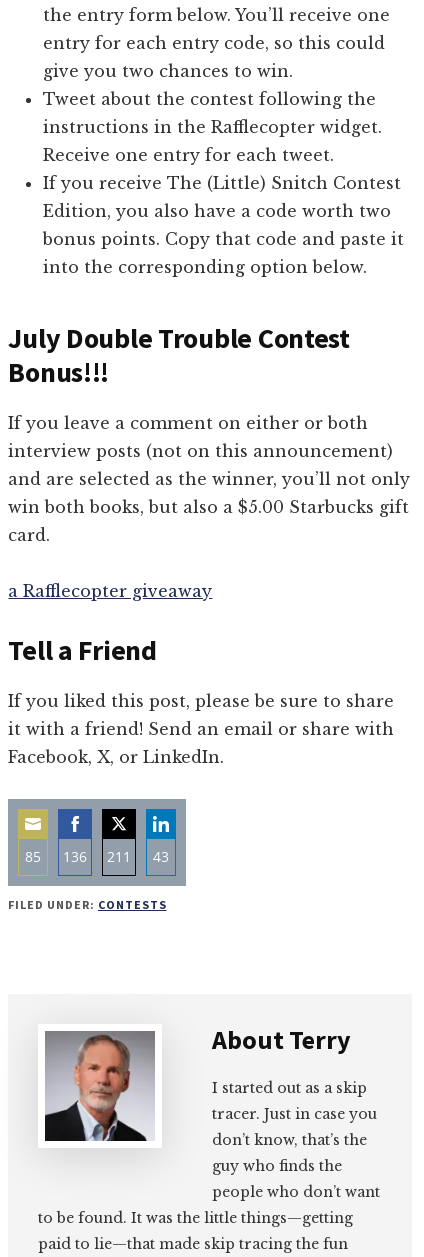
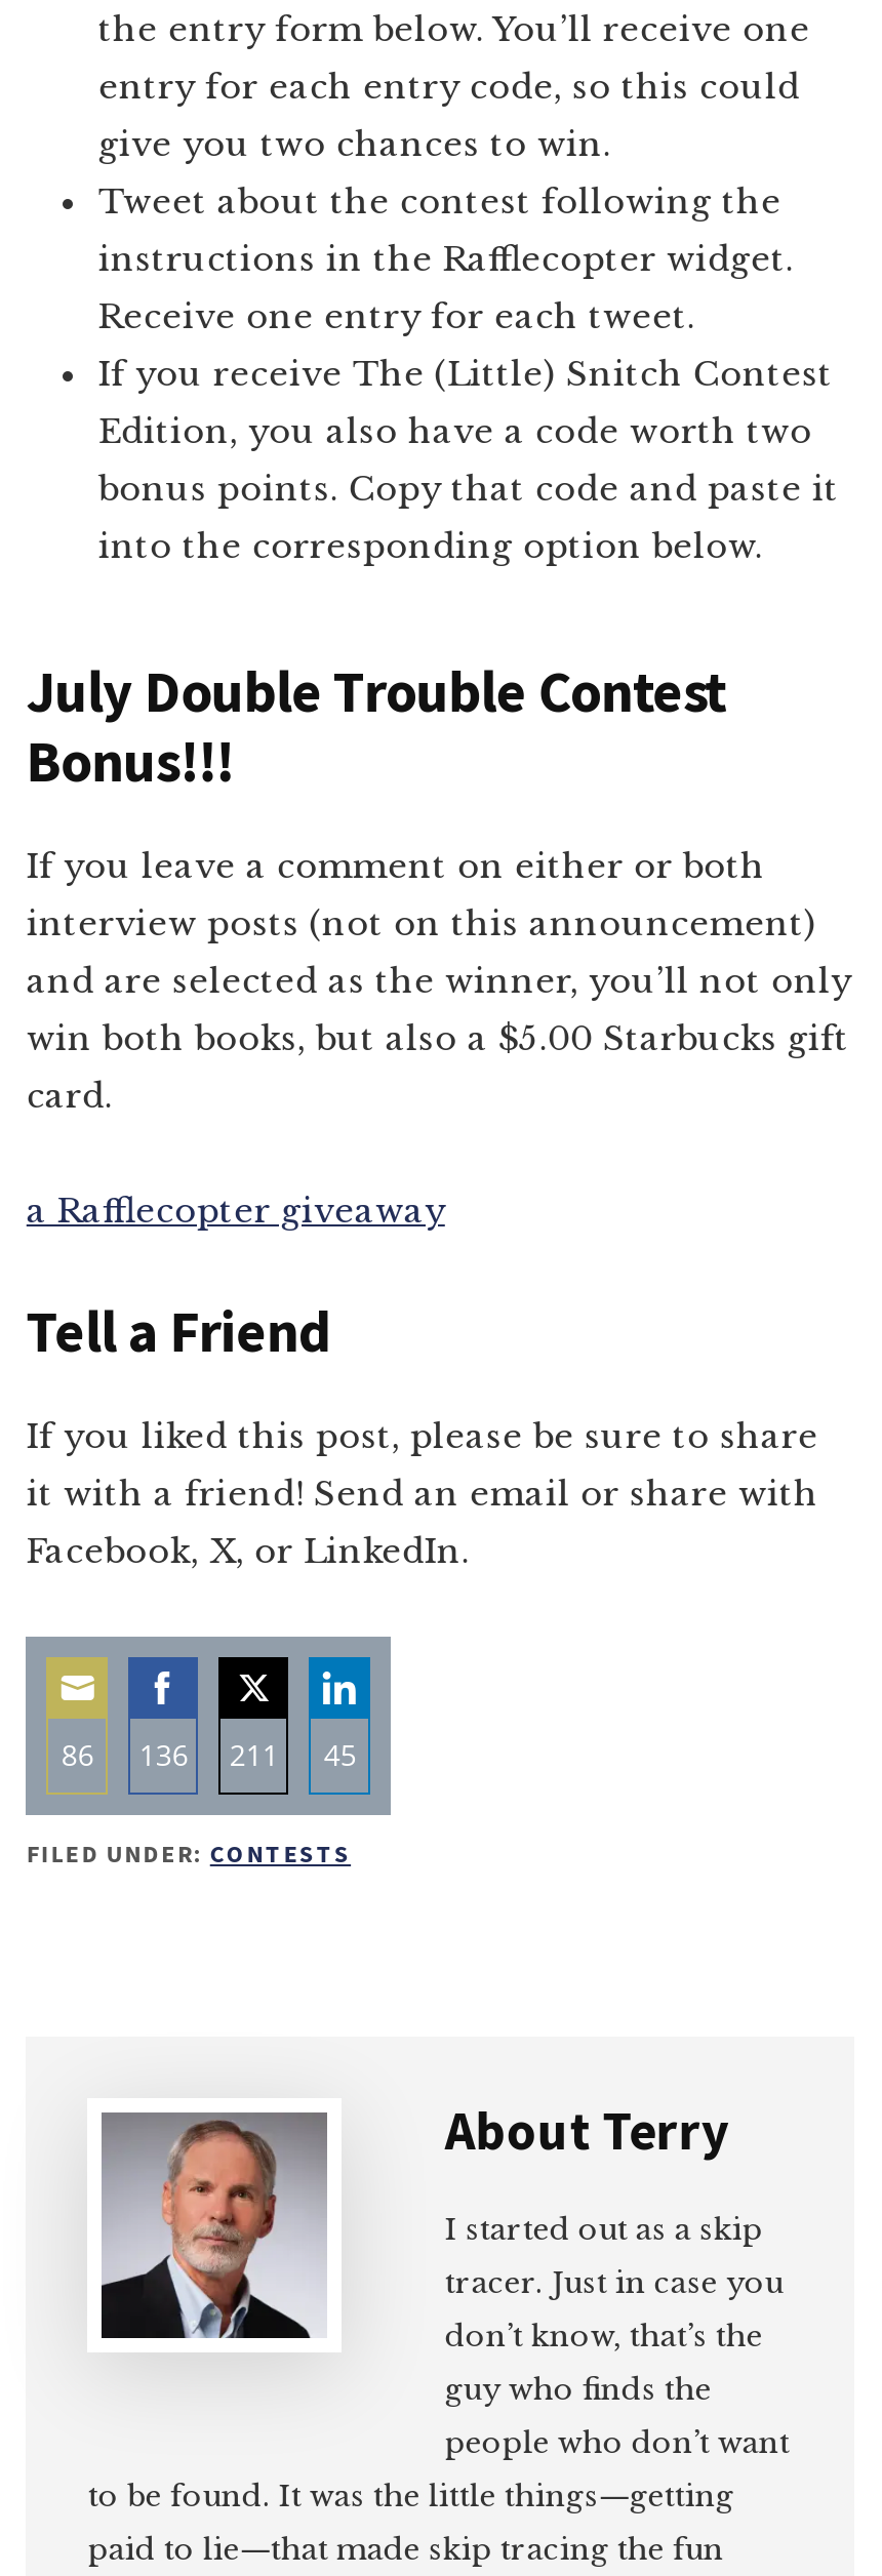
- 85
+ 86

- 43
+ 45
